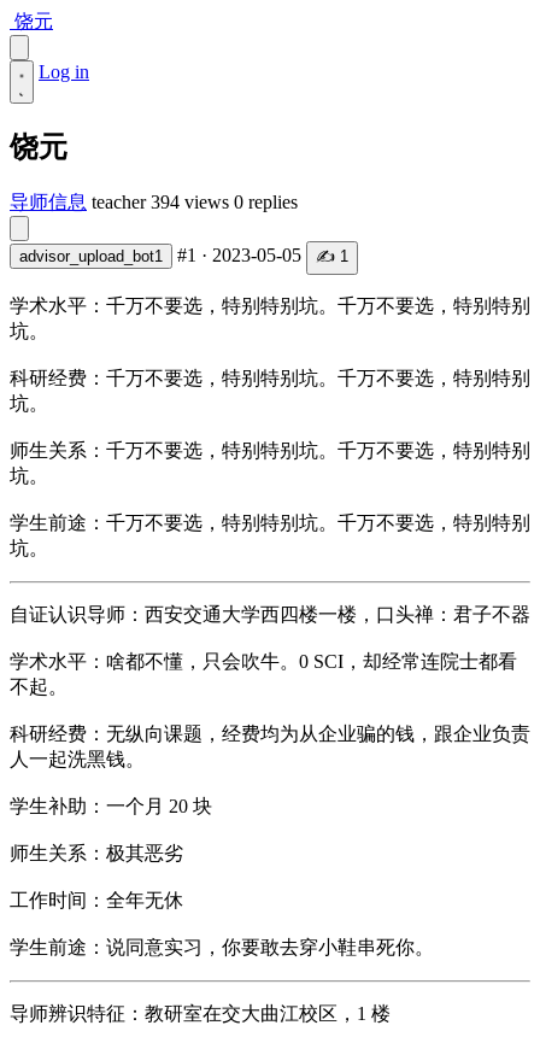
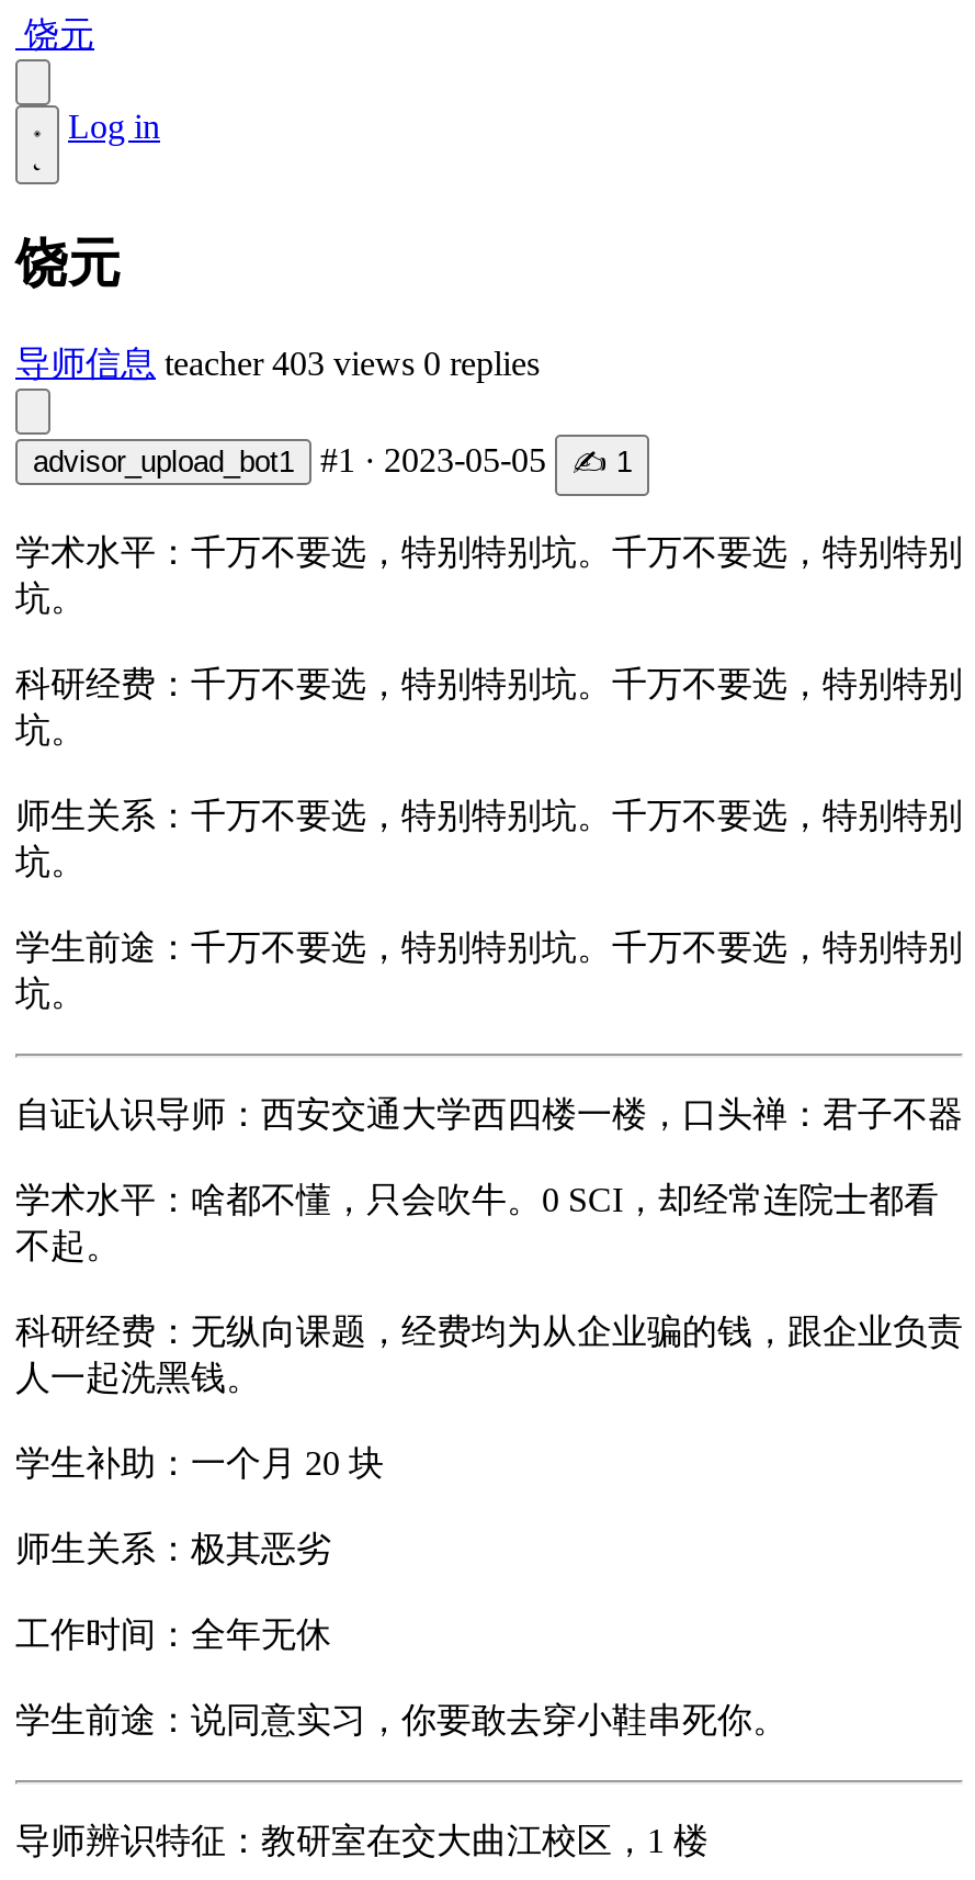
- 导师信息 teacher 394 views 0 replies
+ 导师信息 teacher 403 views 0 replies
